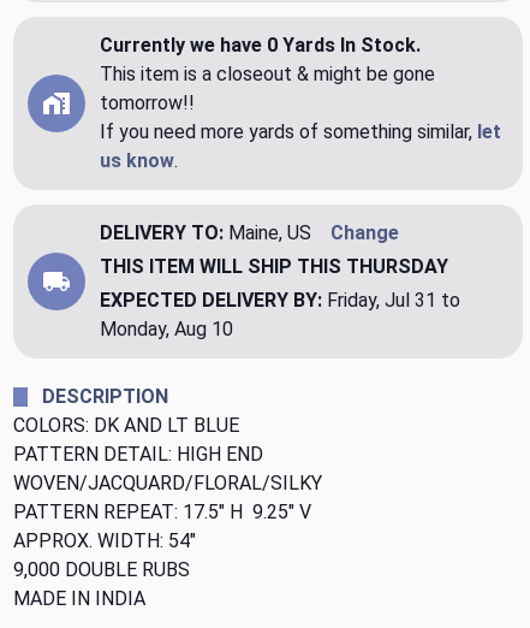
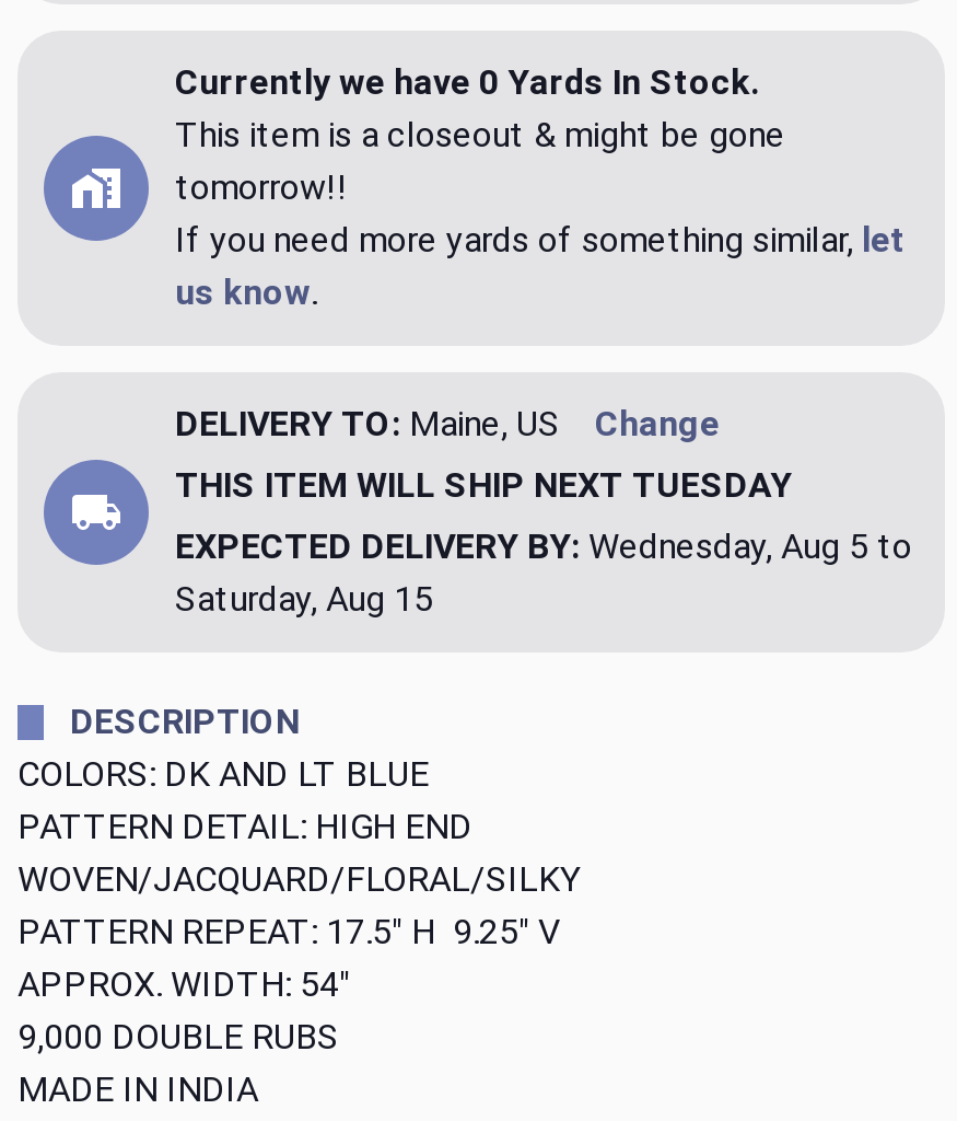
- THIS ITEM WILL SHIP THIS THURSDAY
+ THIS ITEM WILL SHIP NEXT TUESDAY

- EXPECTED DELIVERY BY: Friday, Jul 31 to
+ EXPECTED DELIVERY BY: Wednesday, Aug 5 to

- Monday, Aug 10
+ Saturday, Aug 15
